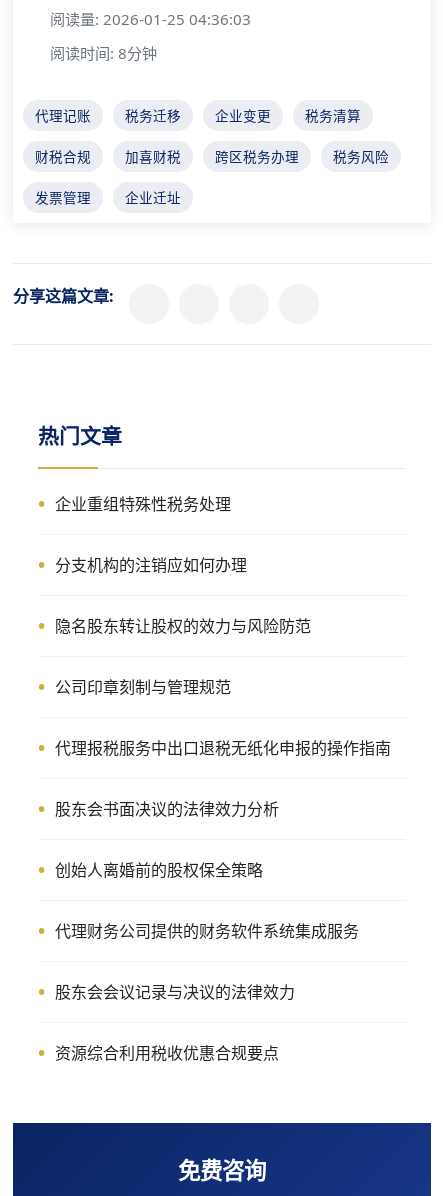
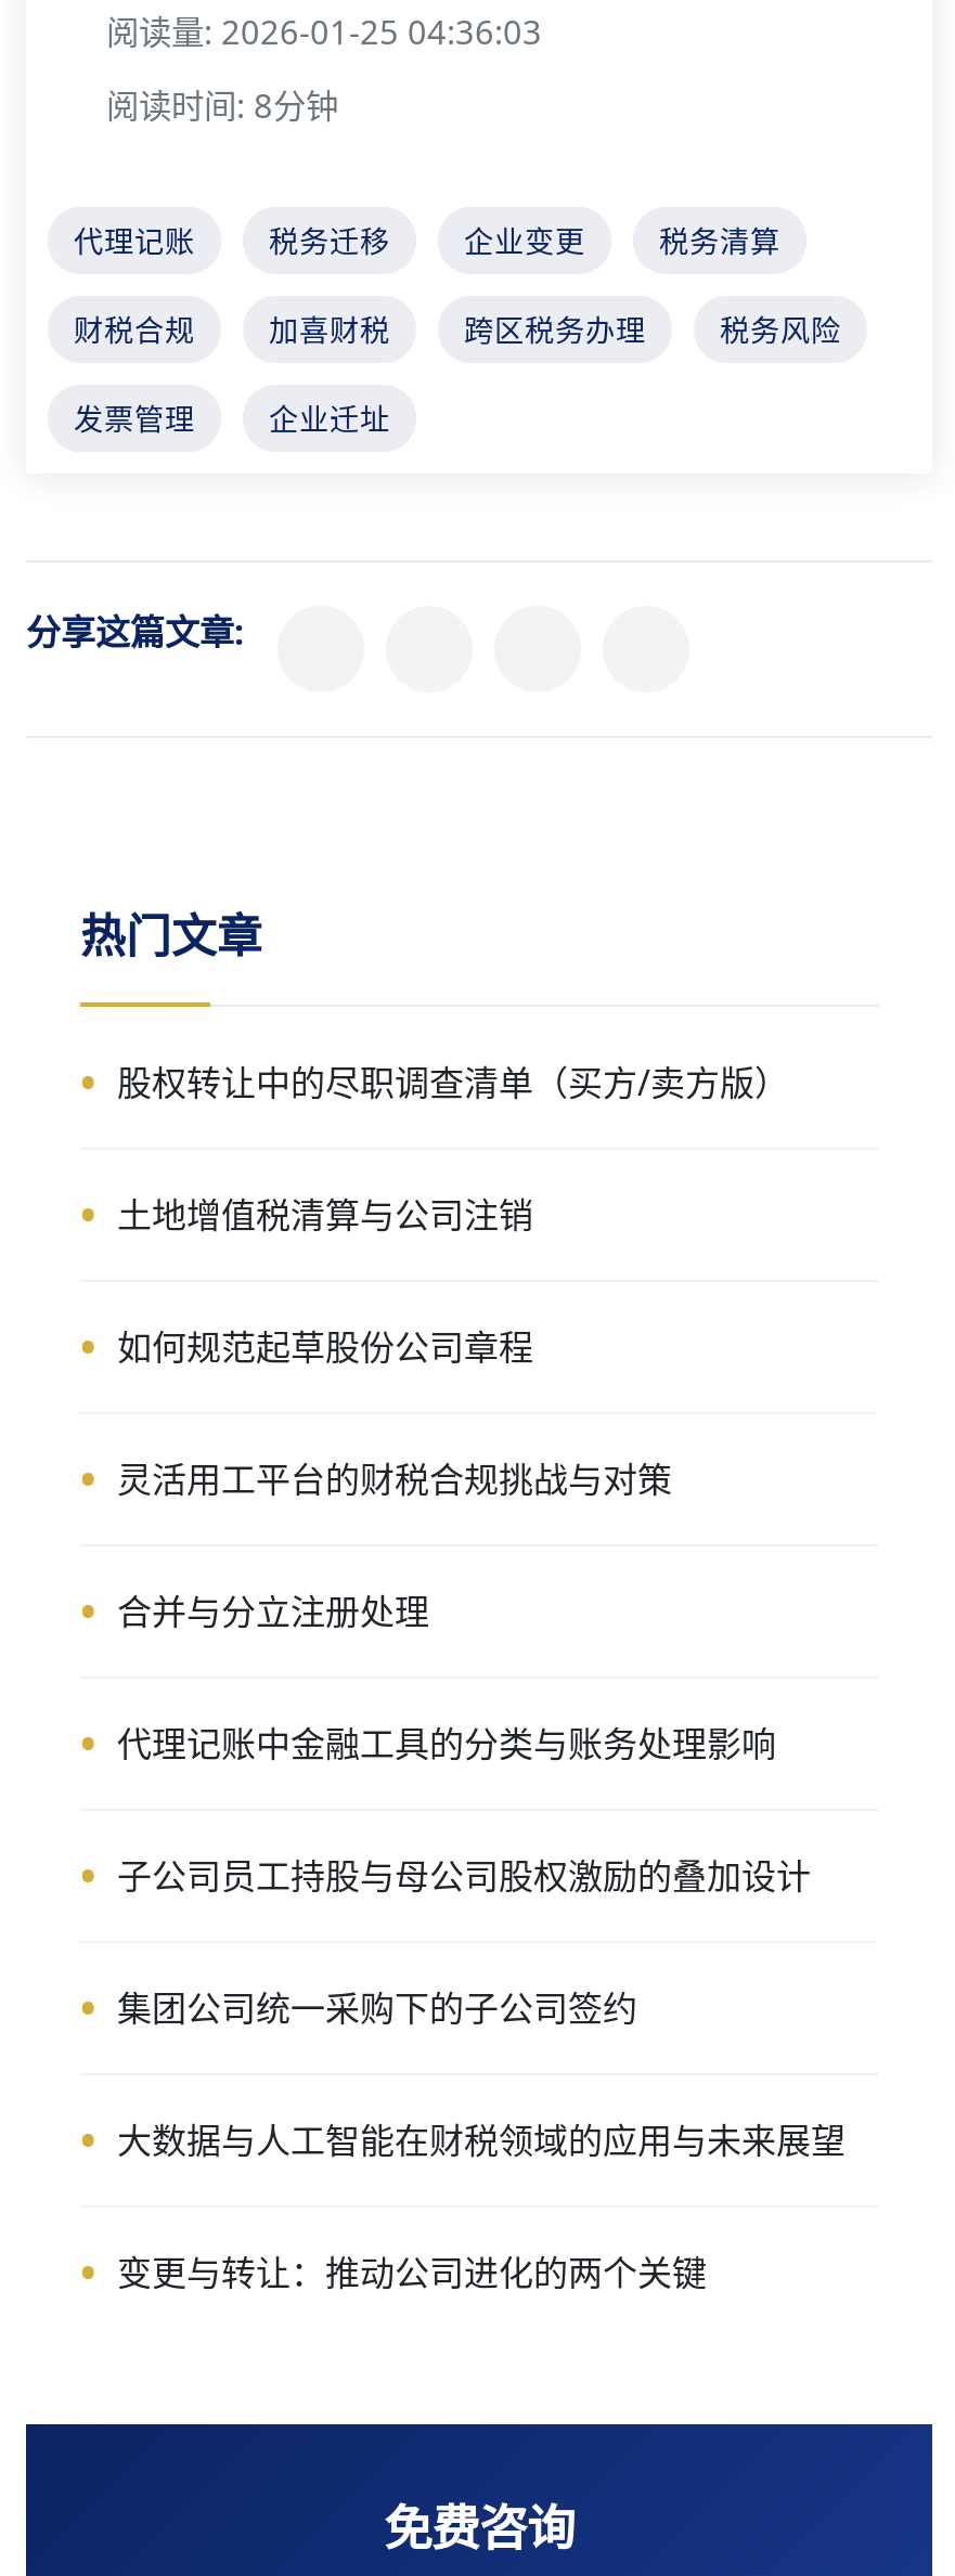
- 企业重组特殊性税务处理
+ 股权转让中的尽职调查清单（买方/卖方版）

- 分支机构的注销应如何办理
+ 土地增值税清算与公司注销

- 隐名股东转让股权的效力与风险防范
+ 如何规范起草股份公司章程

- 公司印章刻制与管理规范
+ 灵活用工平台的财税合规挑战与对策

- 代理报税服务中出口退税无纸化申报的操作指南
+ 合并与分立注册处理

- 股东会书面决议的法律效力分析
+ 代理记账中金融工具的分类与账务处理影响

- 创始人离婚前的股权保全策略
+ 子公司员工持股与母公司股权激励的叠加设计

- 代理财务公司提供的财务软件系统集成服务
+ 集团公司统一采购下的子公司签约

- 股东会会议记录与决议的法律效力
+ 大数据与人工智能在财税领域的应用与未来展望

- 资源综合利用税收优惠合规要点
+ 变更与转让：推动公司进化的两个关键
